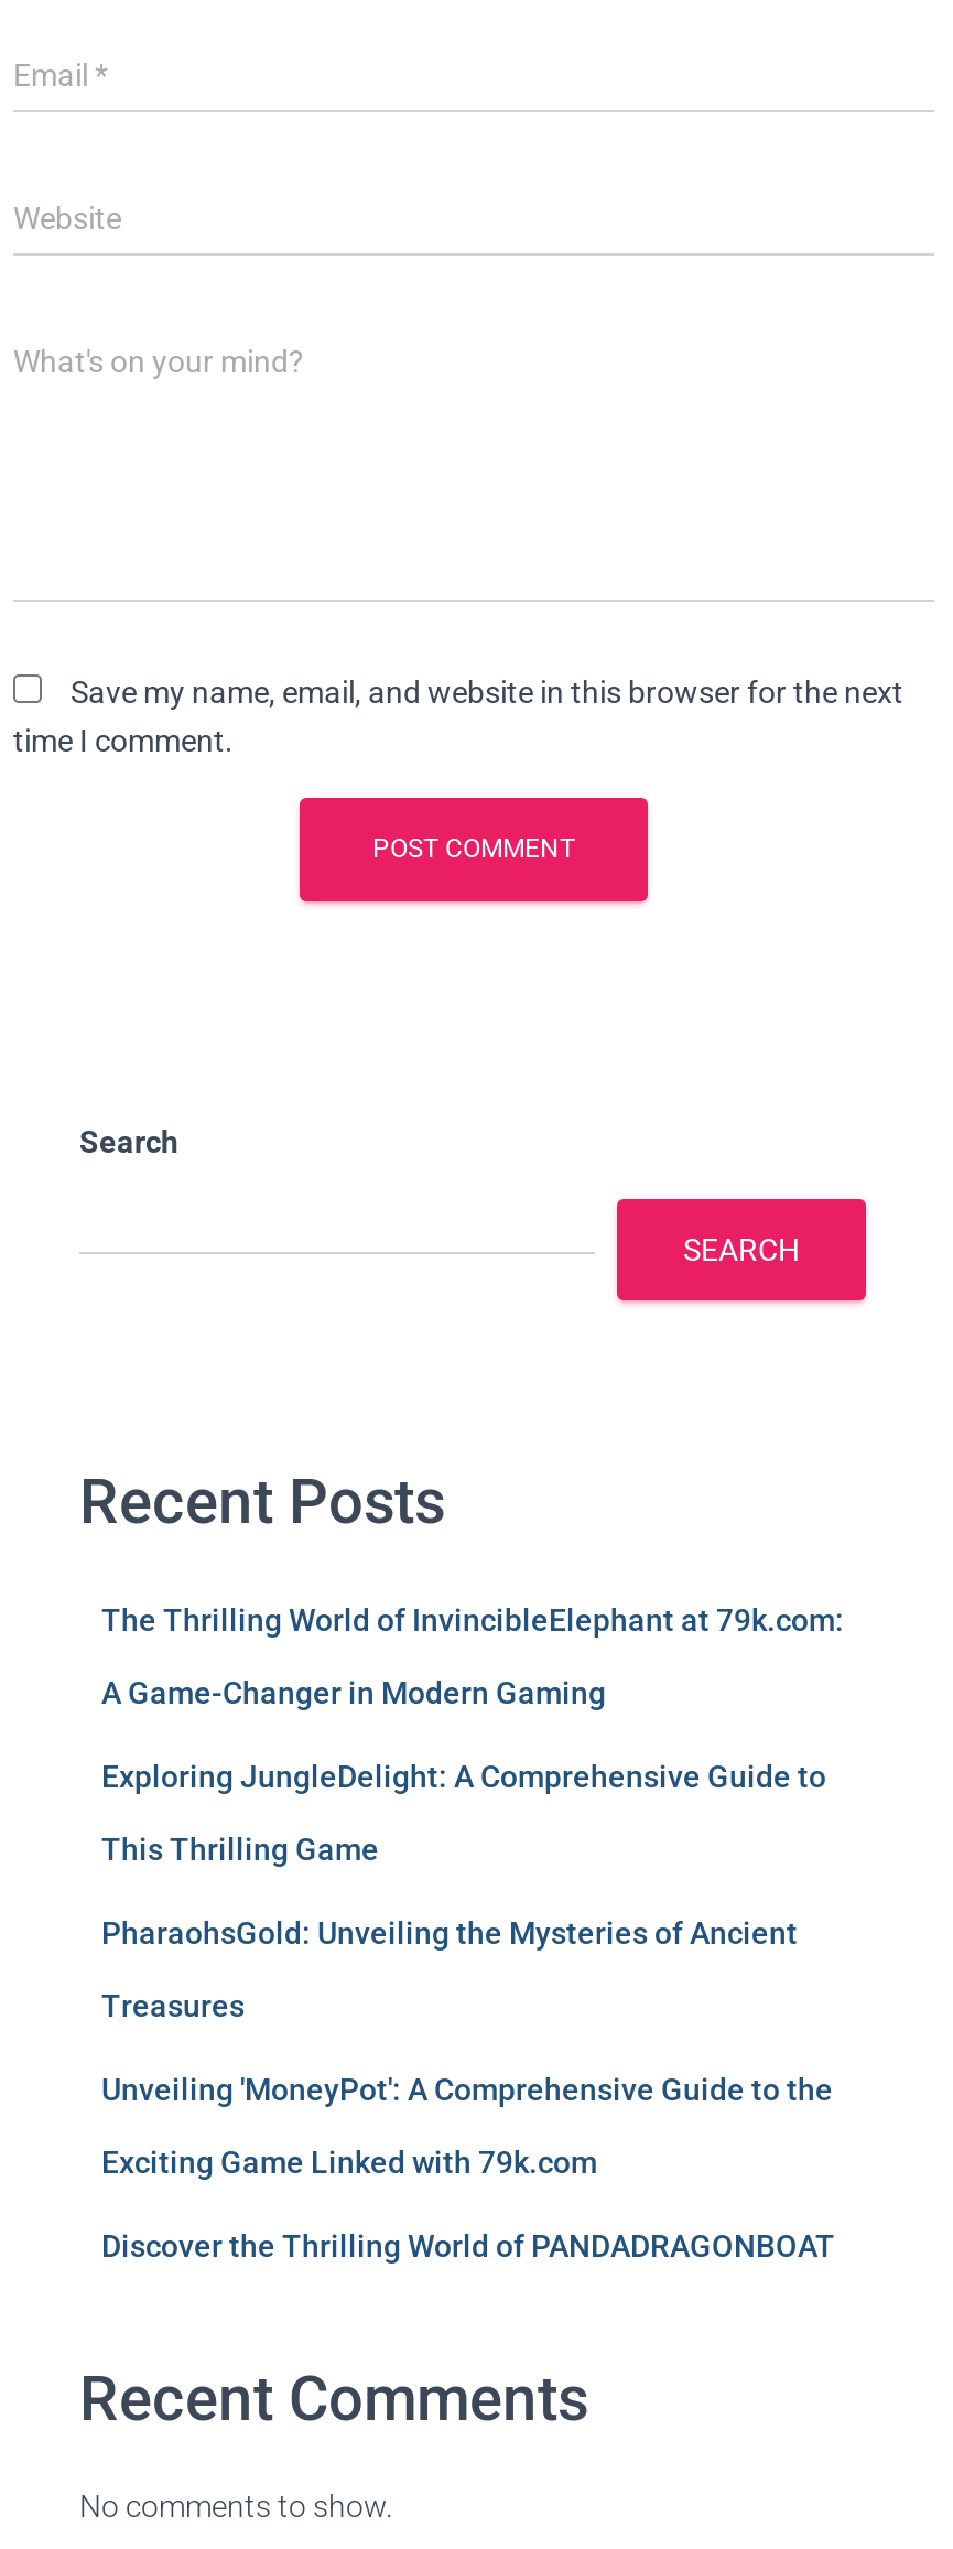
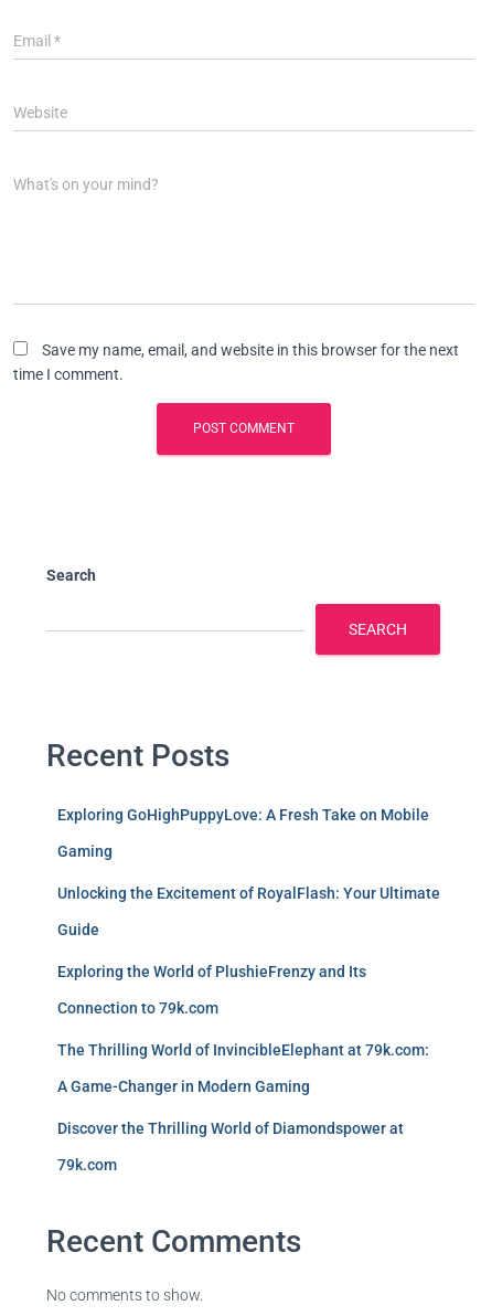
+ Exploring GoHighPuppyLove: A Fresh Take on Mobile
+ Gaming
+ Unlocking the Excitement of RoyalFlash: Your Ultimate
+ Guide
+ Exploring the World of PlushieFrenzy and Its
+ Connection to 79k.com

moved down: The Thrilling World of InvincibleElephant at 79k.com: | A Game-Changer in Modern Gaming

- Exploring JungleDelight: A Comprehensive Guide to
- This Thrilling Game
- PharaohsGold: Unveiling the Mysteries of Ancient
- Treasures
- Unveiling 'MoneyPot': A Comprehensive Guide to the
- Exciting Game Linked with 79k.com
- Discover the Thrilling World of PANDADRAGONBOAT
+ Discover the Thrilling World of Diamondspower at
+ 79k.com
